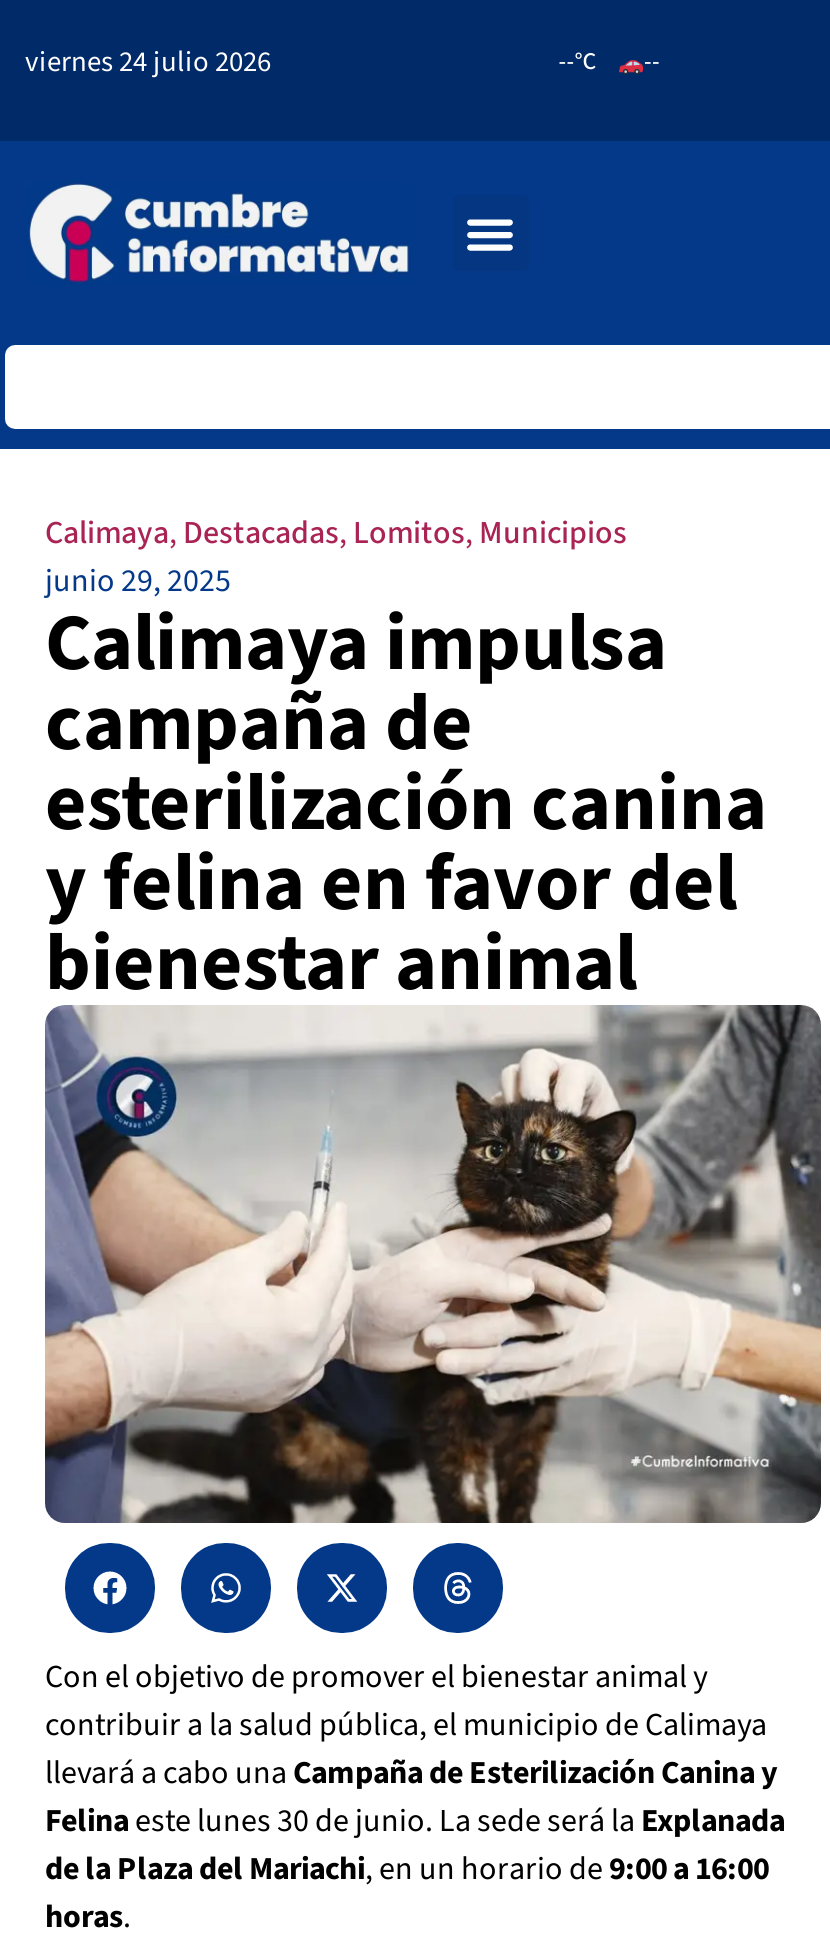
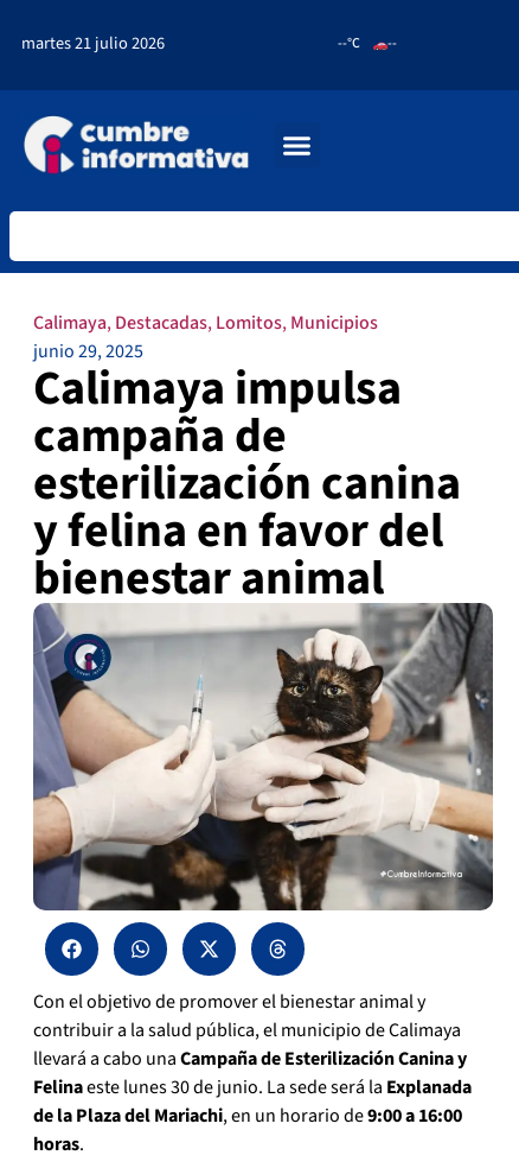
- viernes 24 julio 2026
+ martes 21 julio 2026
